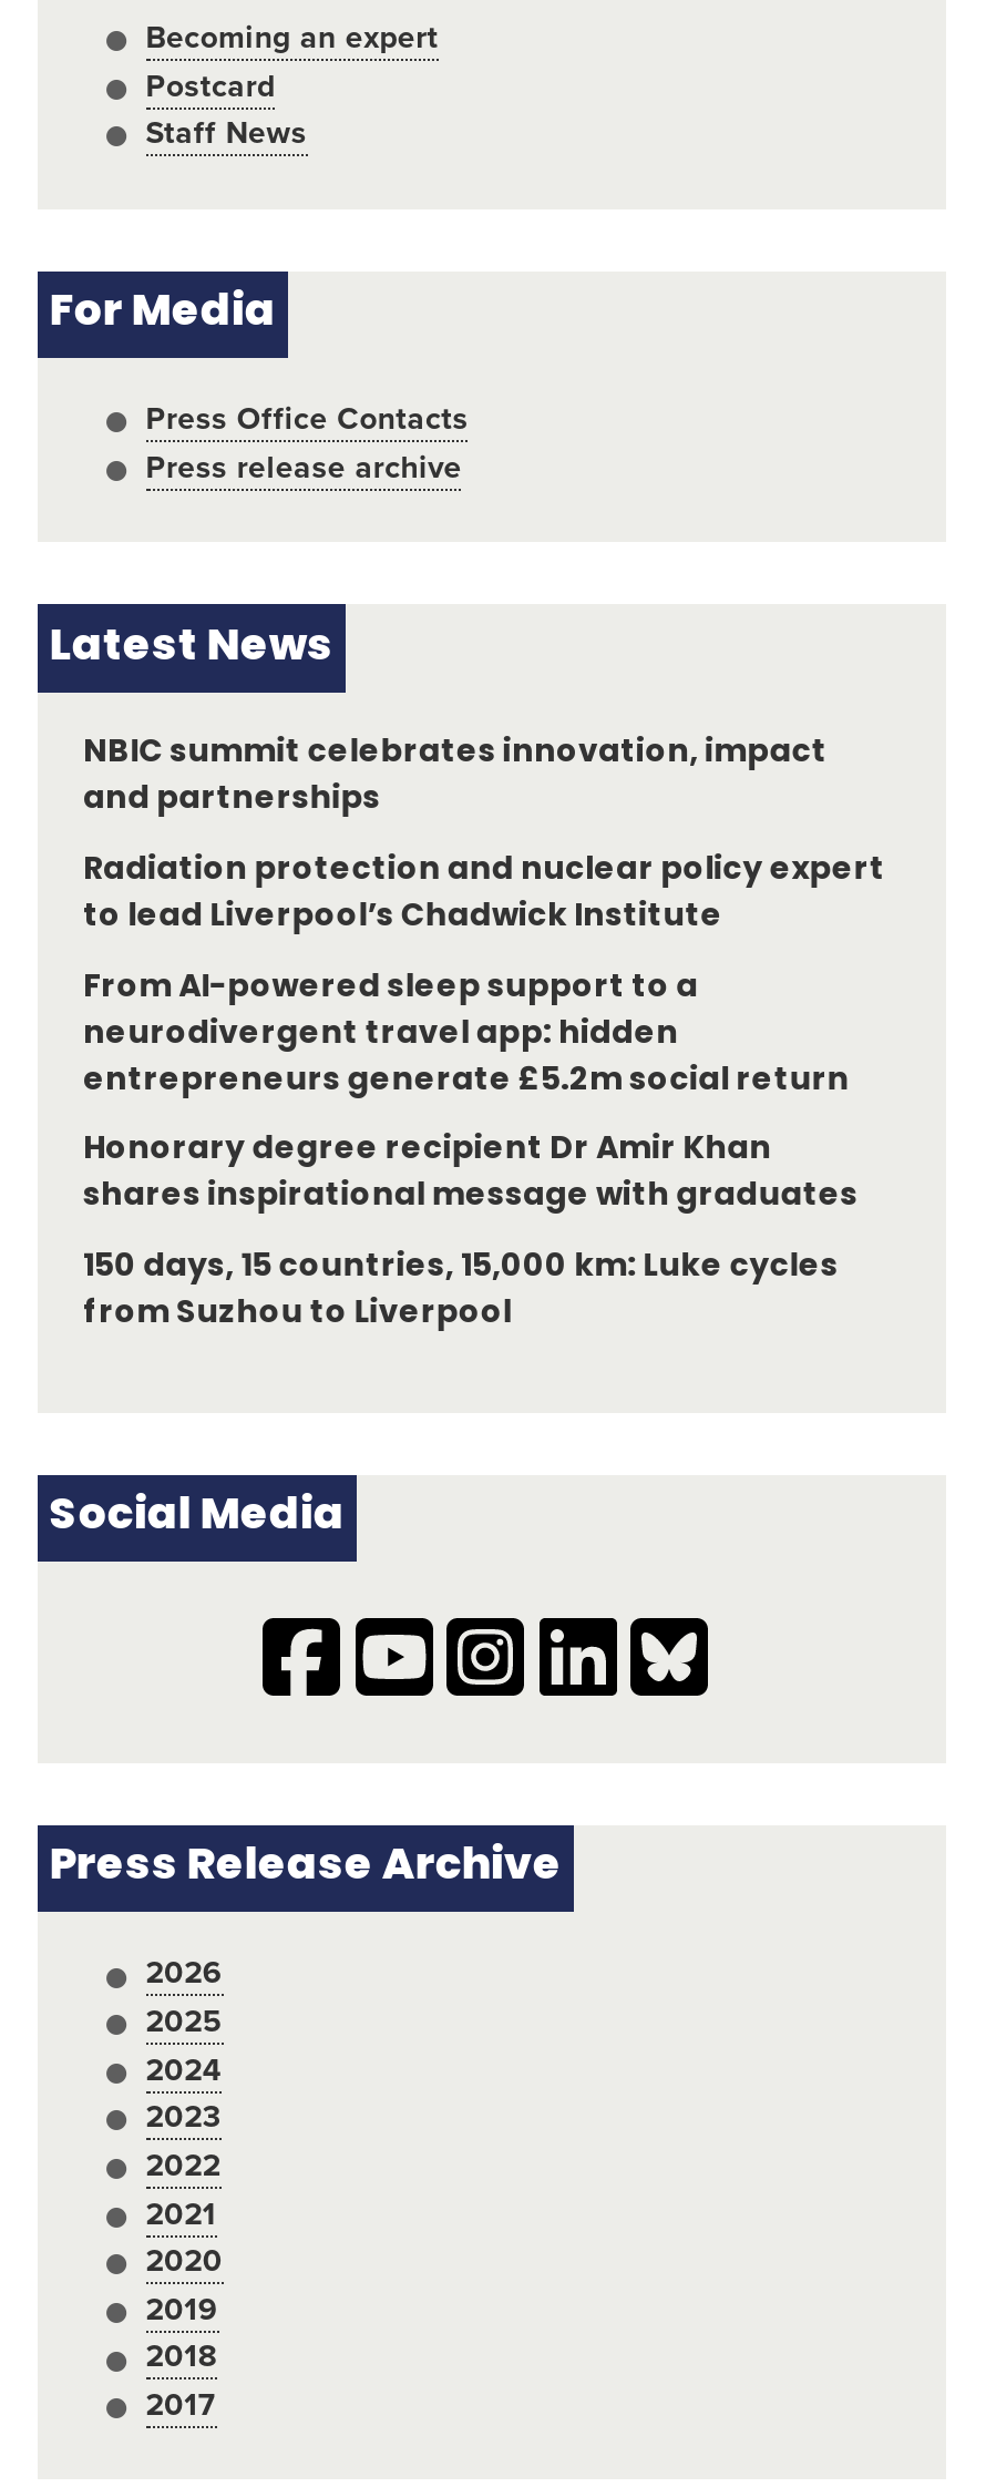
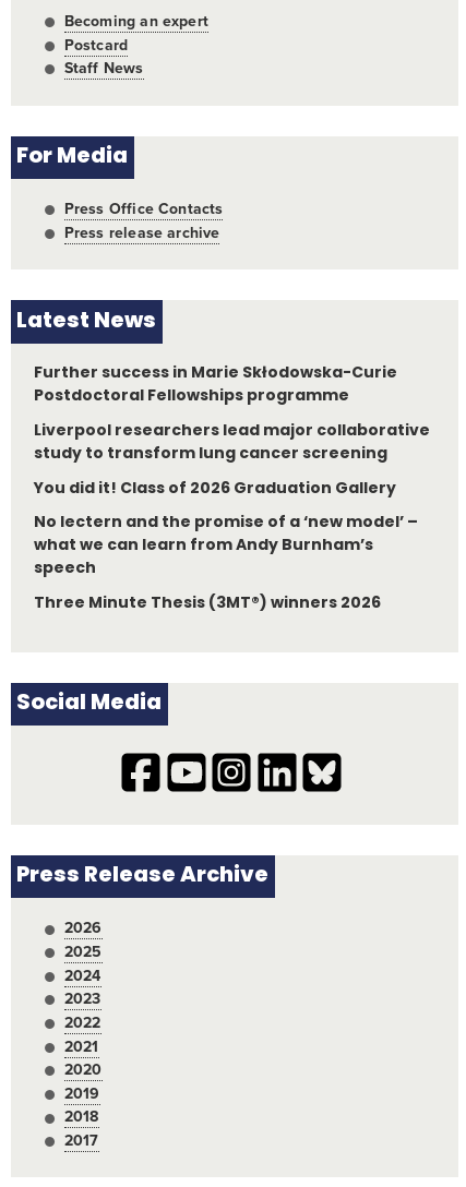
- NBIC summit celebrates innovation, impact
- and partnerships
+ Further success in Marie Skłodowska-Curie
+ Postdoctoral Fellowships programme

- Radiation protection and nuclear policy expert
- to lead Liverpool’s Chadwick Institute
+ Liverpool researchers lead major collaborative
+ study to transform lung cancer screening

- From AI-powered sleep support to a
- neurodivergent travel app: hidden
- entrepreneurs generate £5.2m social return
+ You did it! Class of 2026 Graduation Gallery

- Honorary degree recipient Dr Amir Khan
- shares inspirational message with graduates
+ No lectern and the promise of a ‘new model’ –
+ what we can learn from Andy Burnham’s
+ speech

- 150 days, 15 countries, 15,000 km: Luke cycles
- from Suzhou to Liverpool
+ Three Minute Thesis (3MT®) winners 2026
